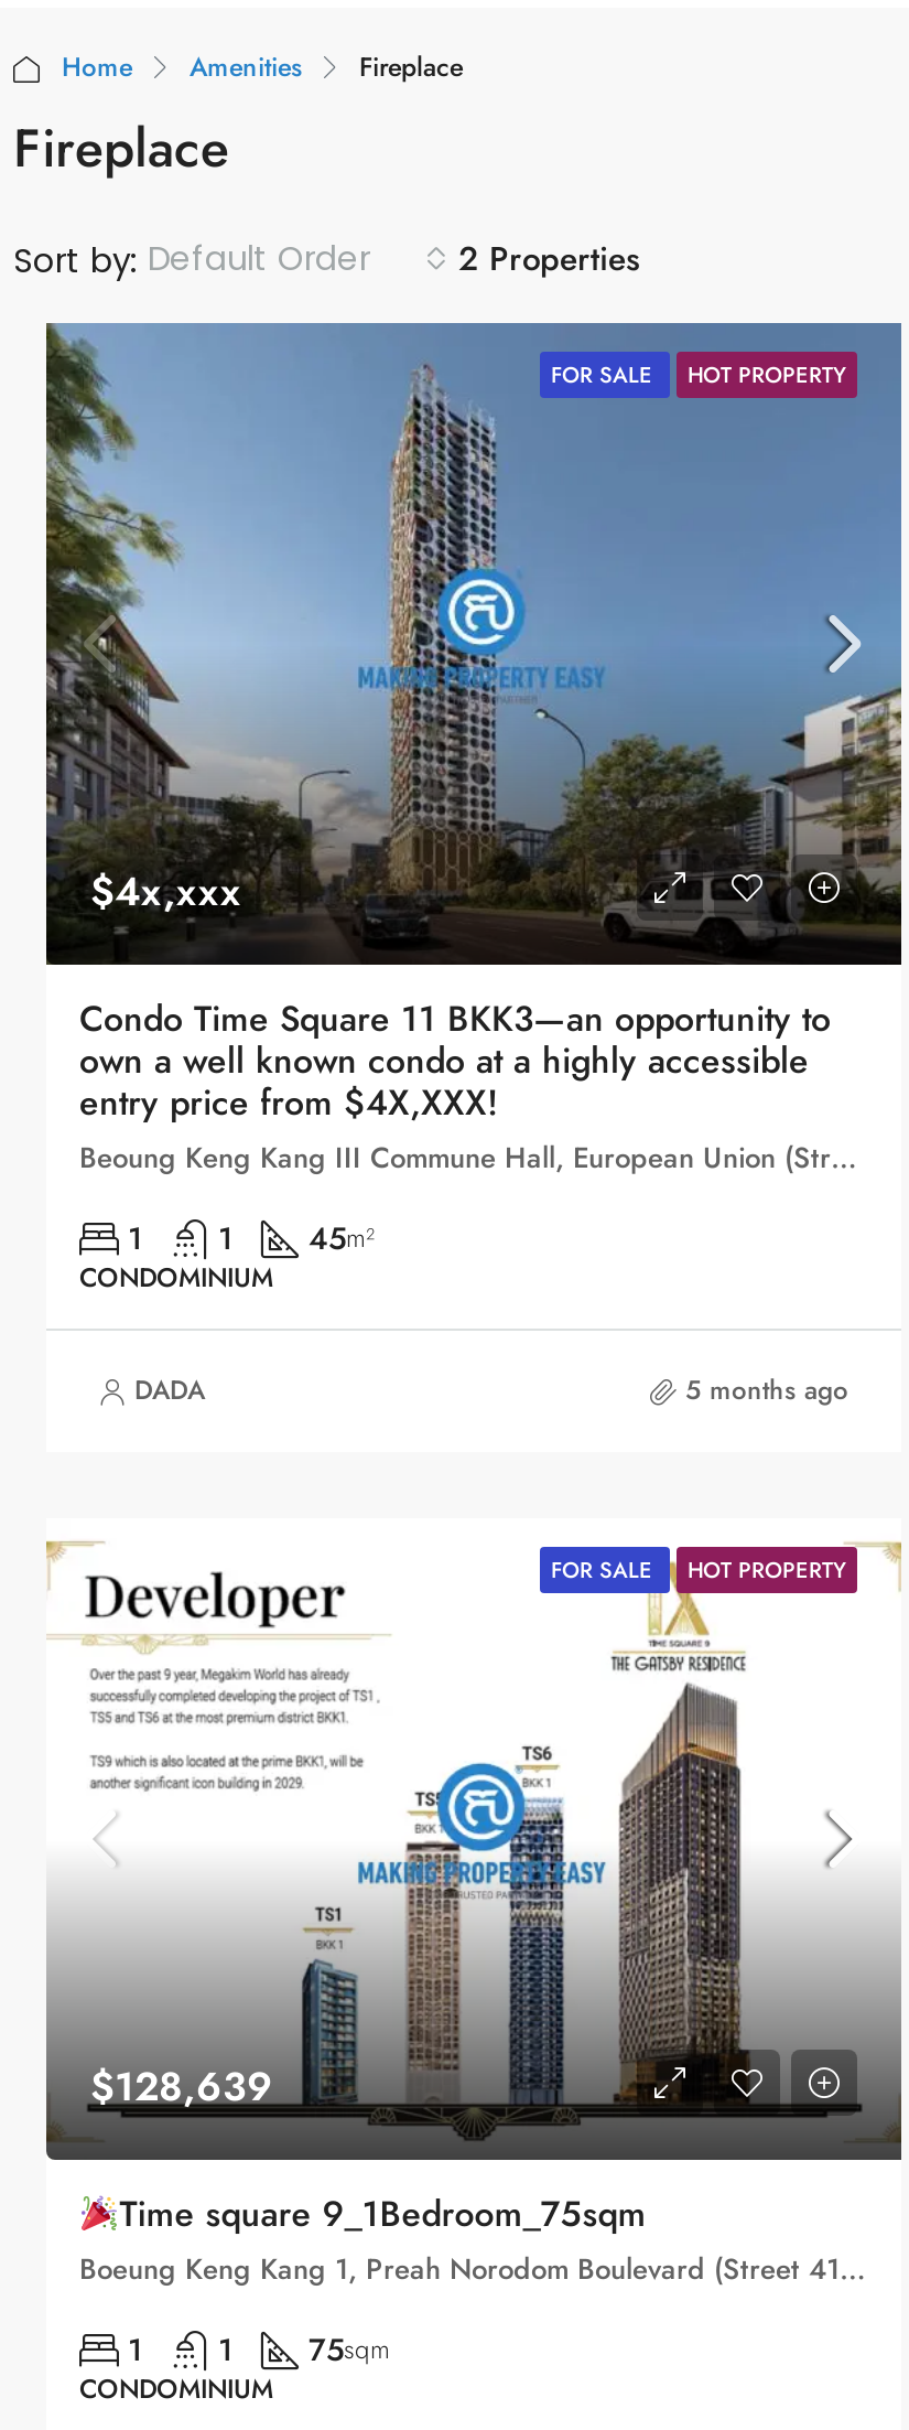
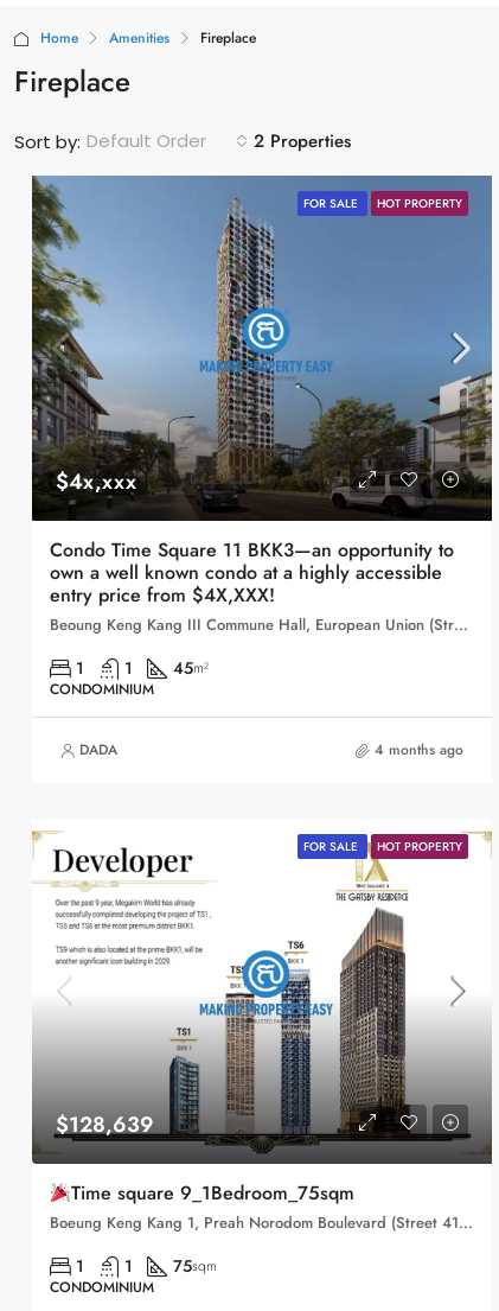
- 5 months ago
+ 4 months ago
